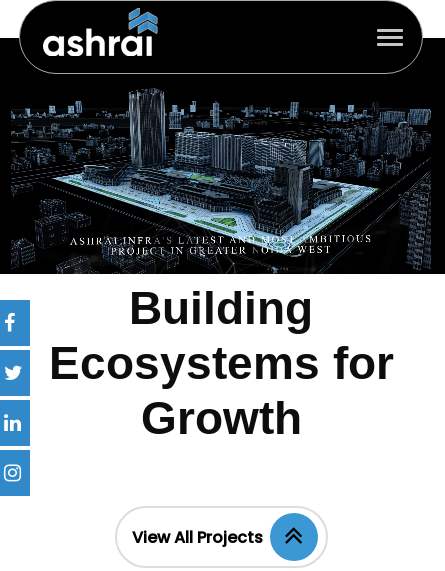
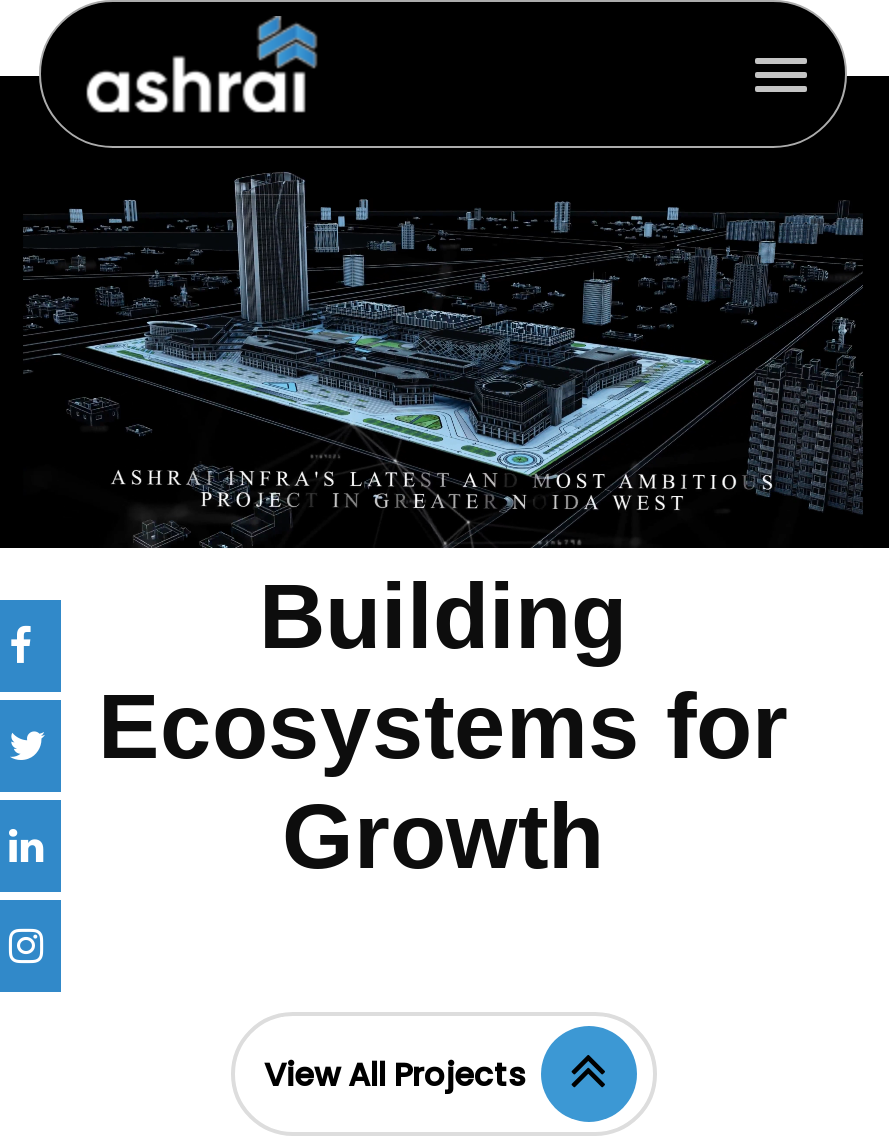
- [image]
+ [image]
